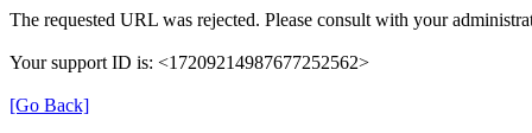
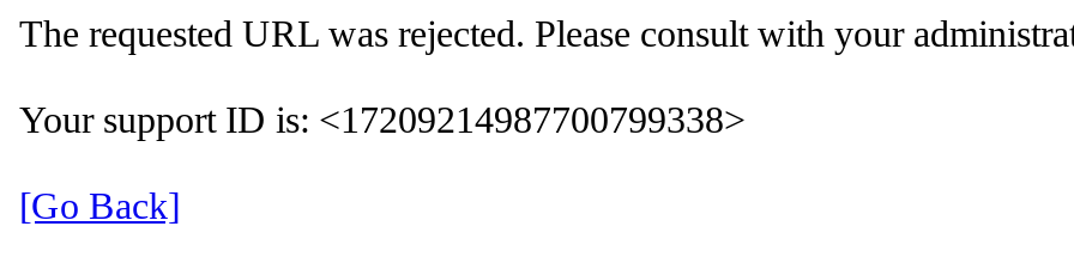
- Your support ID is: <17209214987677252562>
+ Your support ID is: <17209214987700799338>
